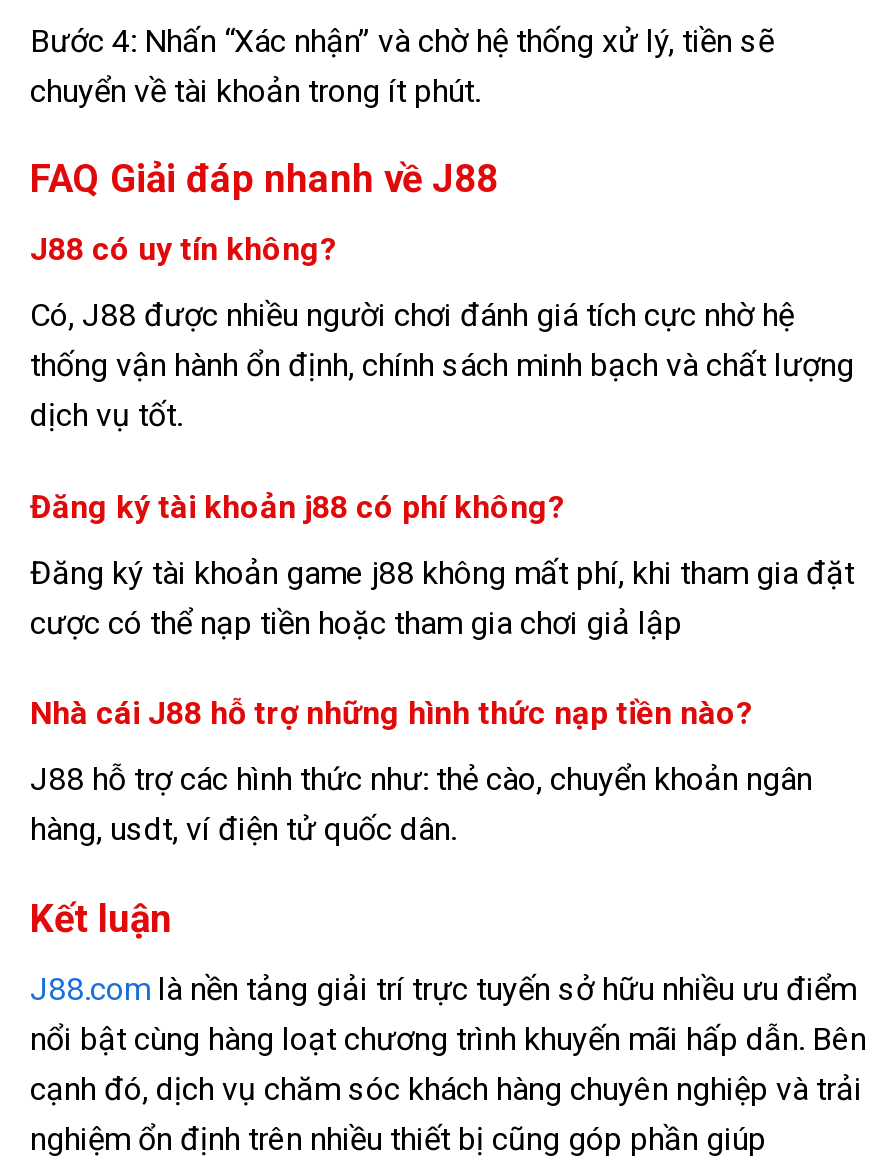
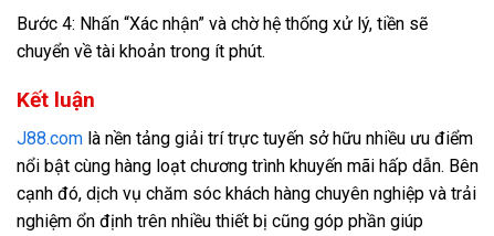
- FAQ Giải đáp nhanh về J88
- J88 có uy tín không?
- Có, J88 được nhiều người chơi đánh giá tích cực nhờ hệ
- thống vận hành ổn định, chính sách minh bạch và chất lượng
- dịch vụ tốt.
- Đăng ký tài khoản j88 có phí không?
- Đăng ký tài khoản game j88 không mất phí, khi tham gia đặt
- cược có thể nạp tiền hoặc tham gia chơi giả lập
- Nhà cái J88 hỗ trợ những hình thức nạp tiền nào?
- J88 hỗ trợ các hình thức như: thẻ cào, chuyển khoản ngân
- hàng, usdt, ví điện tử quốc dân.
